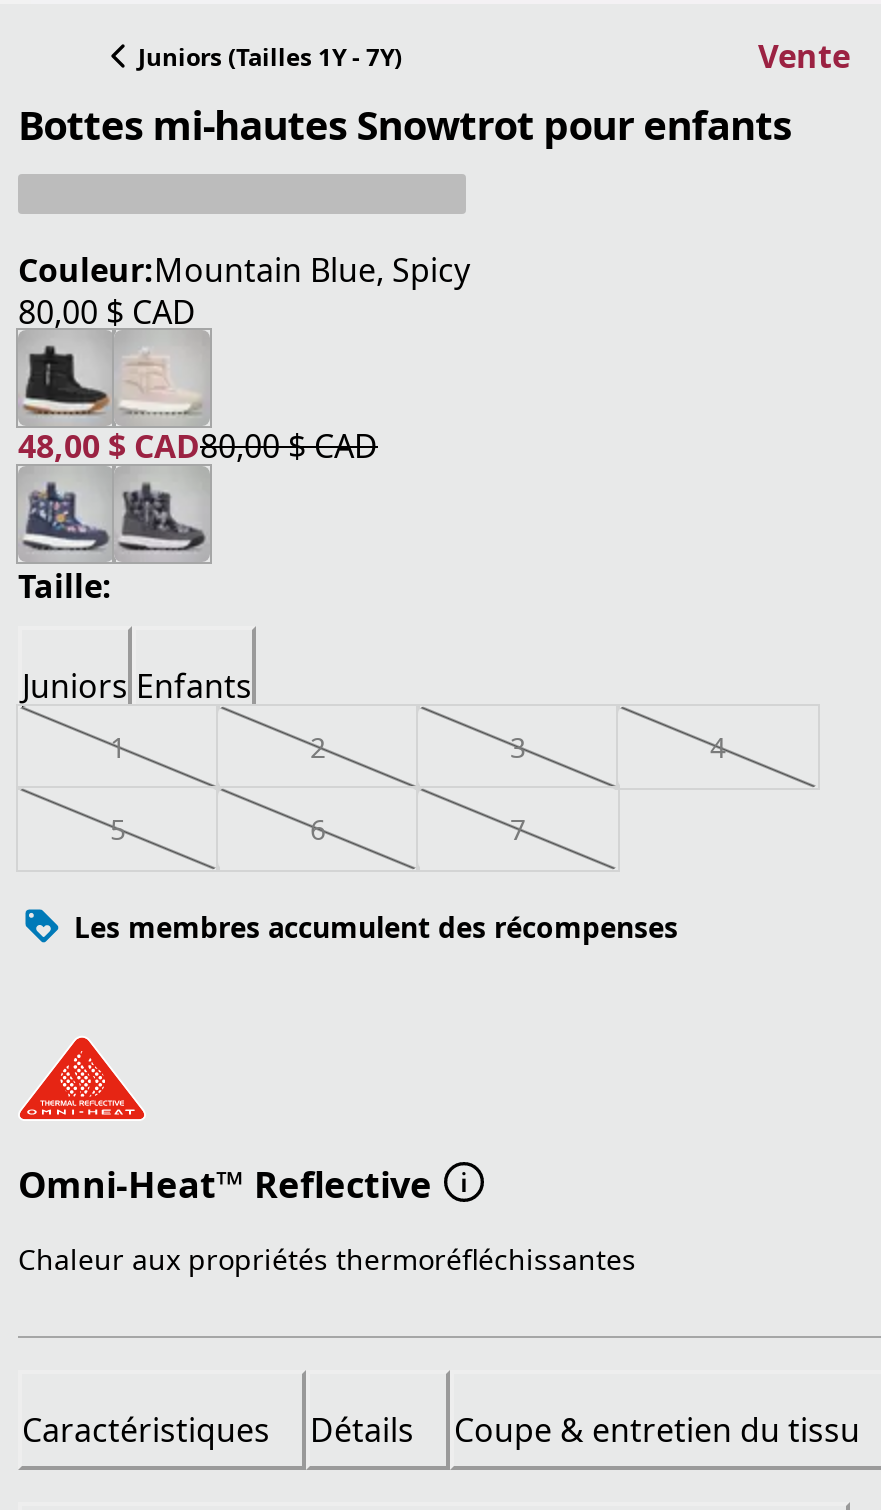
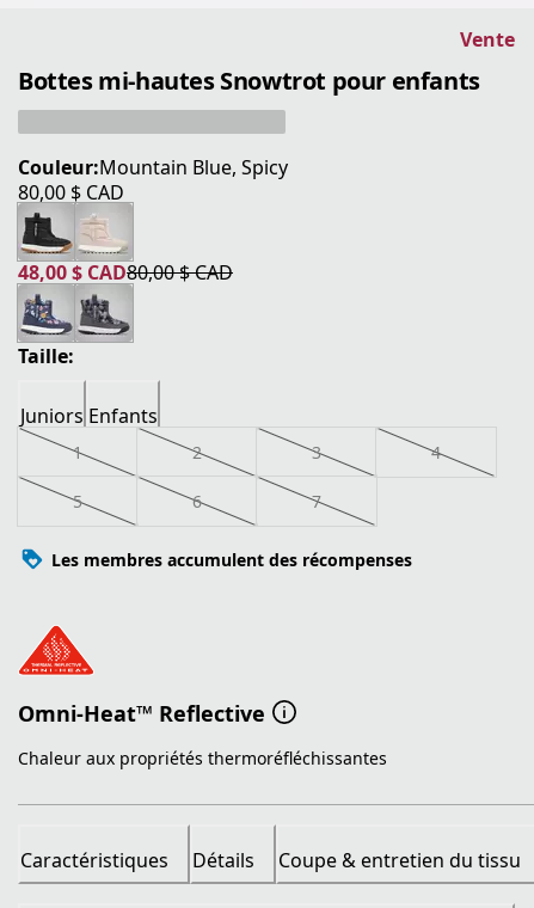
- Juniors (Tailles 1Y - 7Y)
